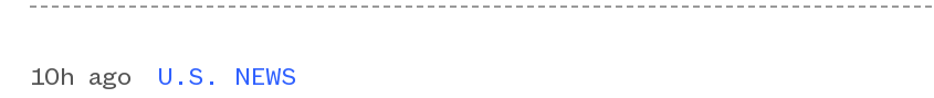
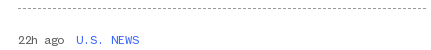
- 10h ago U.S. NEWS
+ 22h ago U.S. NEWS
